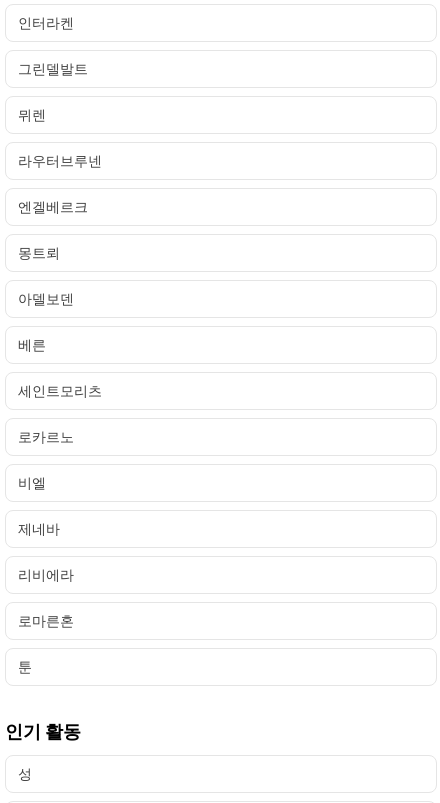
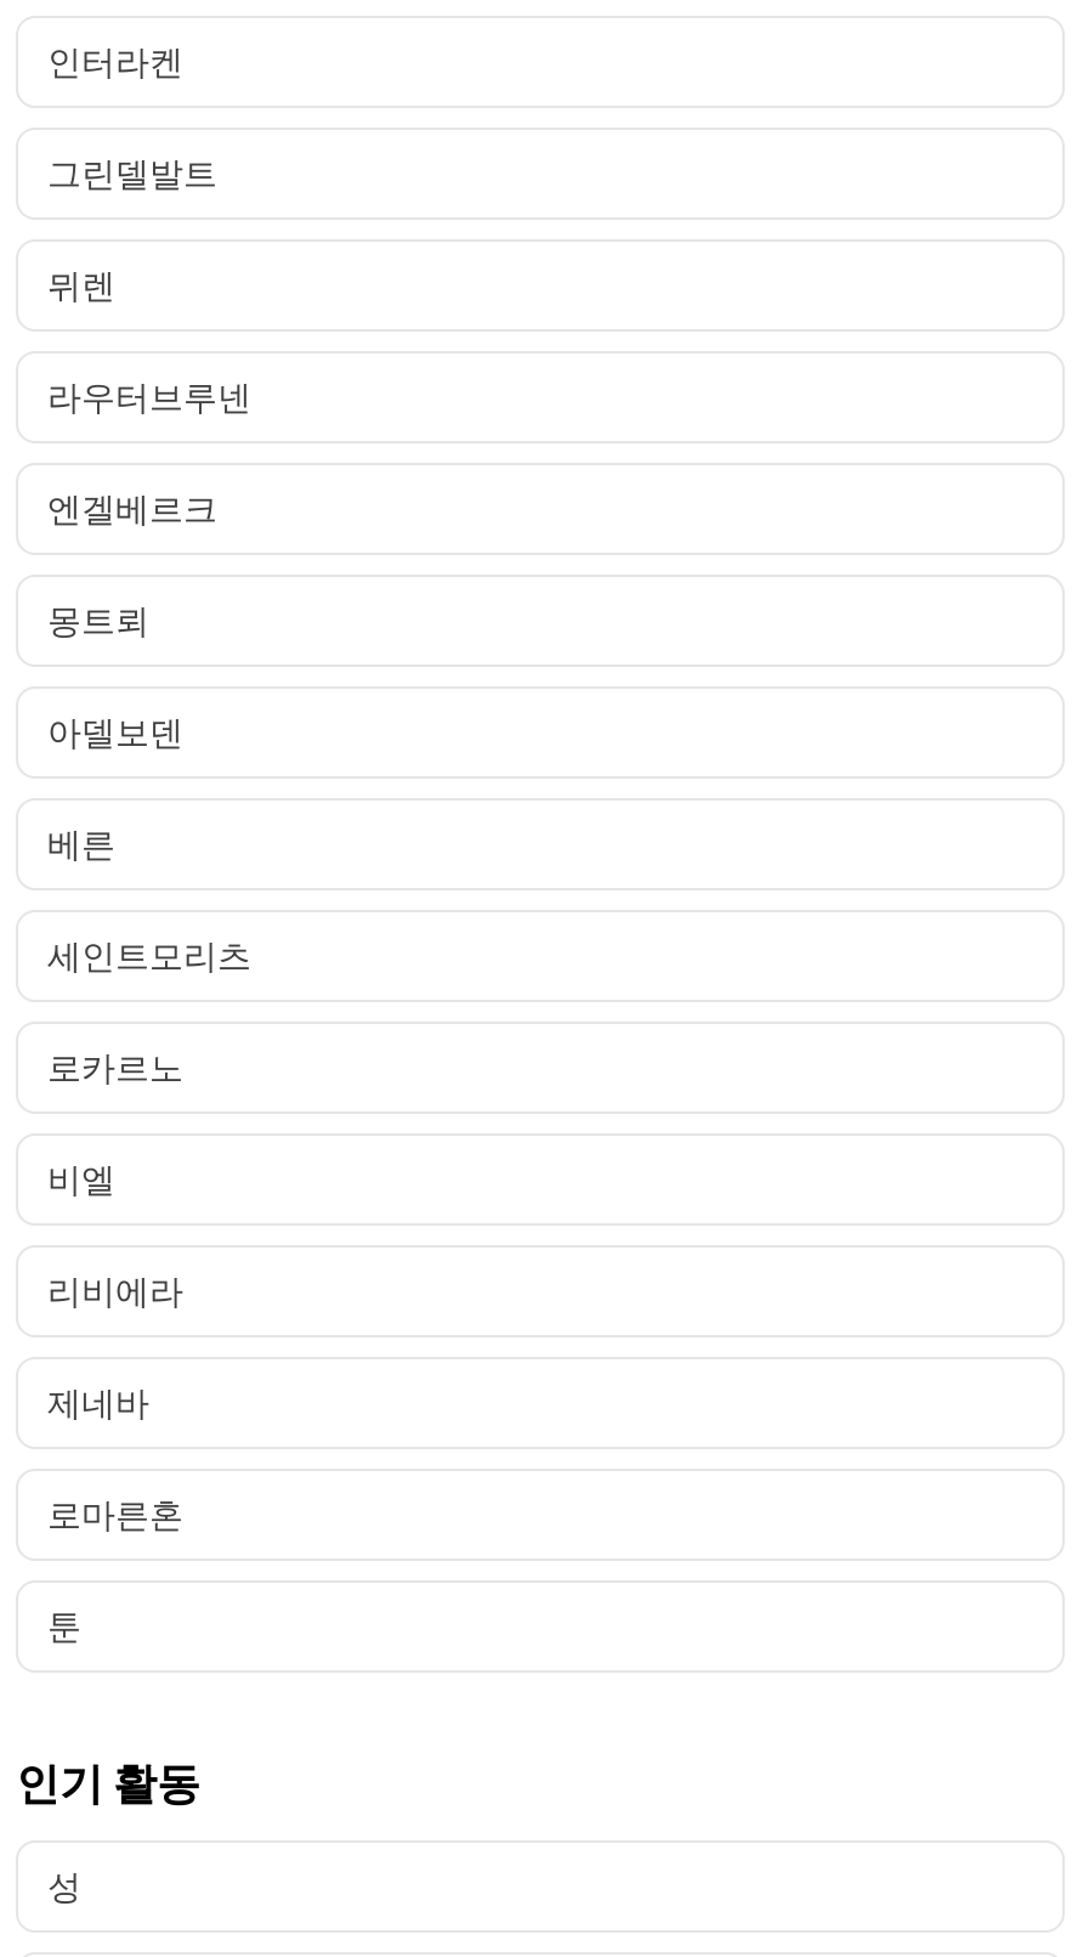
moved down: 제네바

moved up: 리비에라
